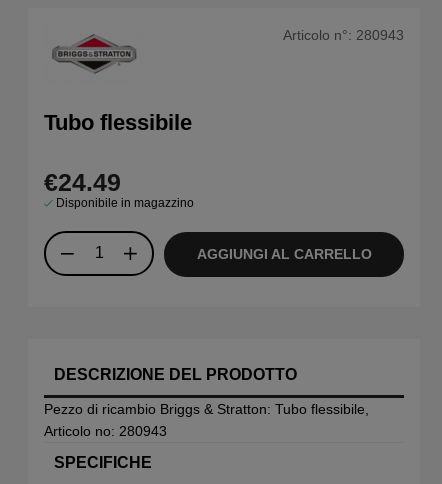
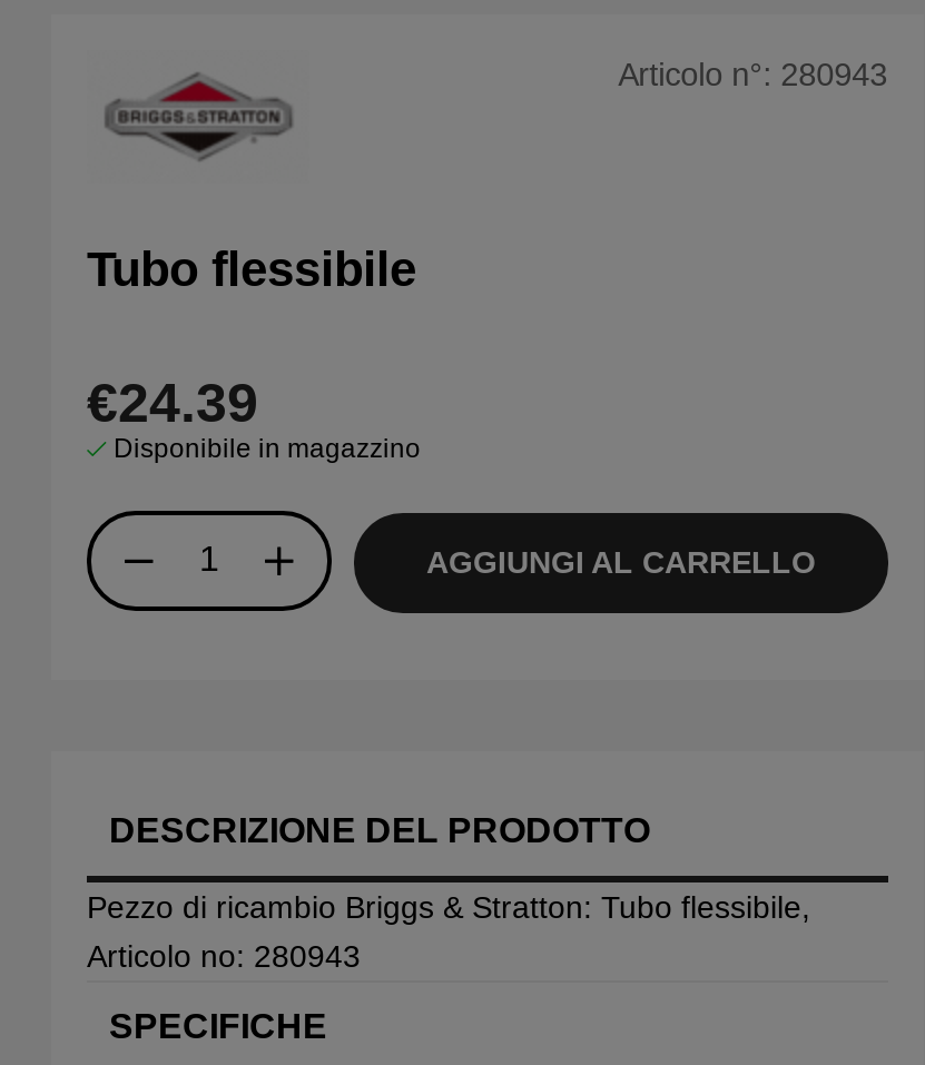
- €24.49
+ €24.39
